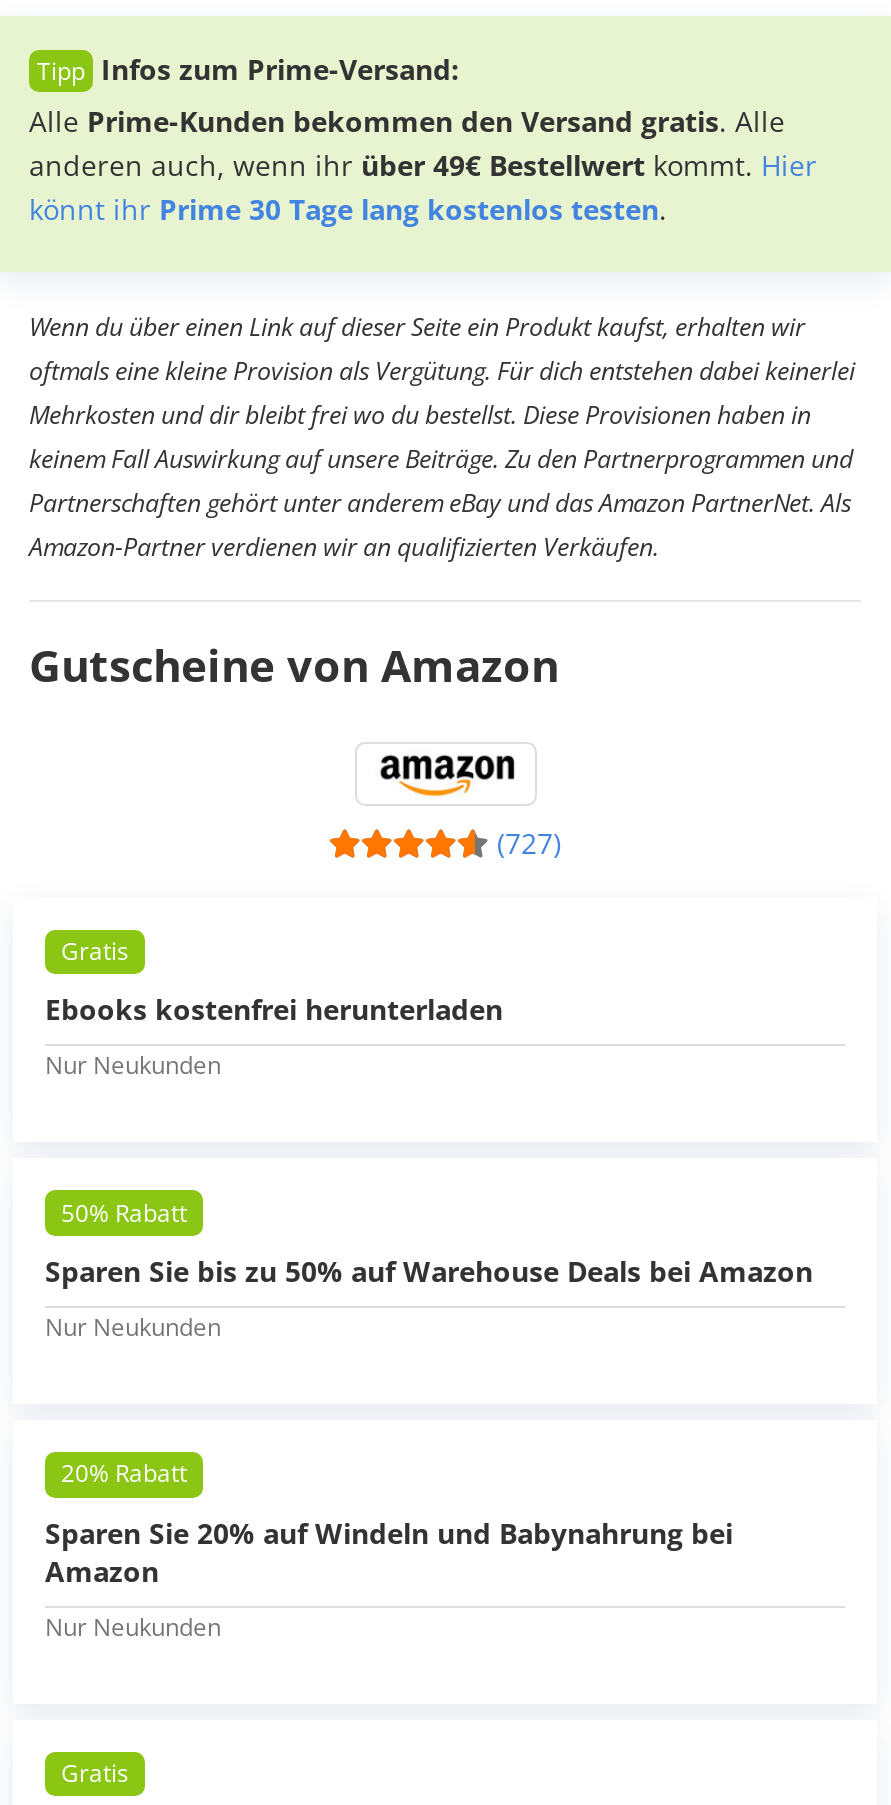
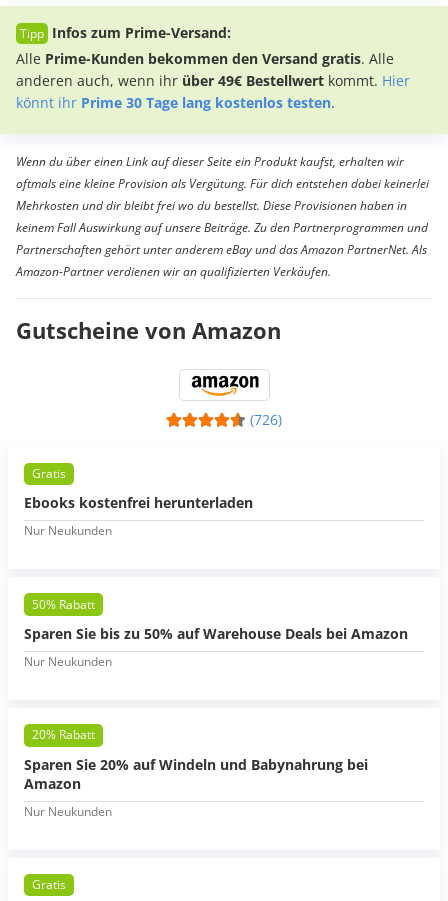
- (727)
+ (726)
